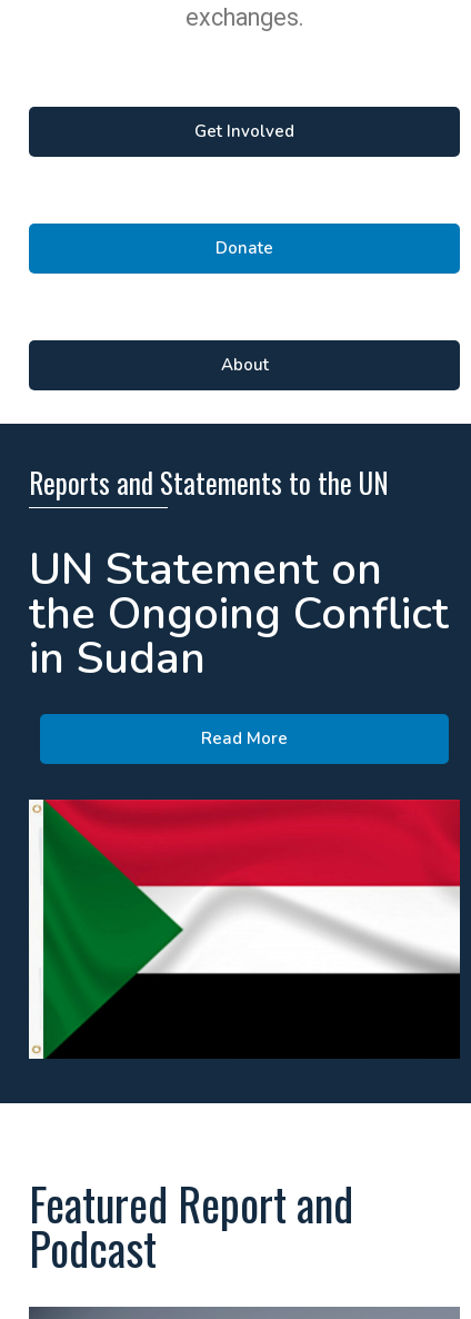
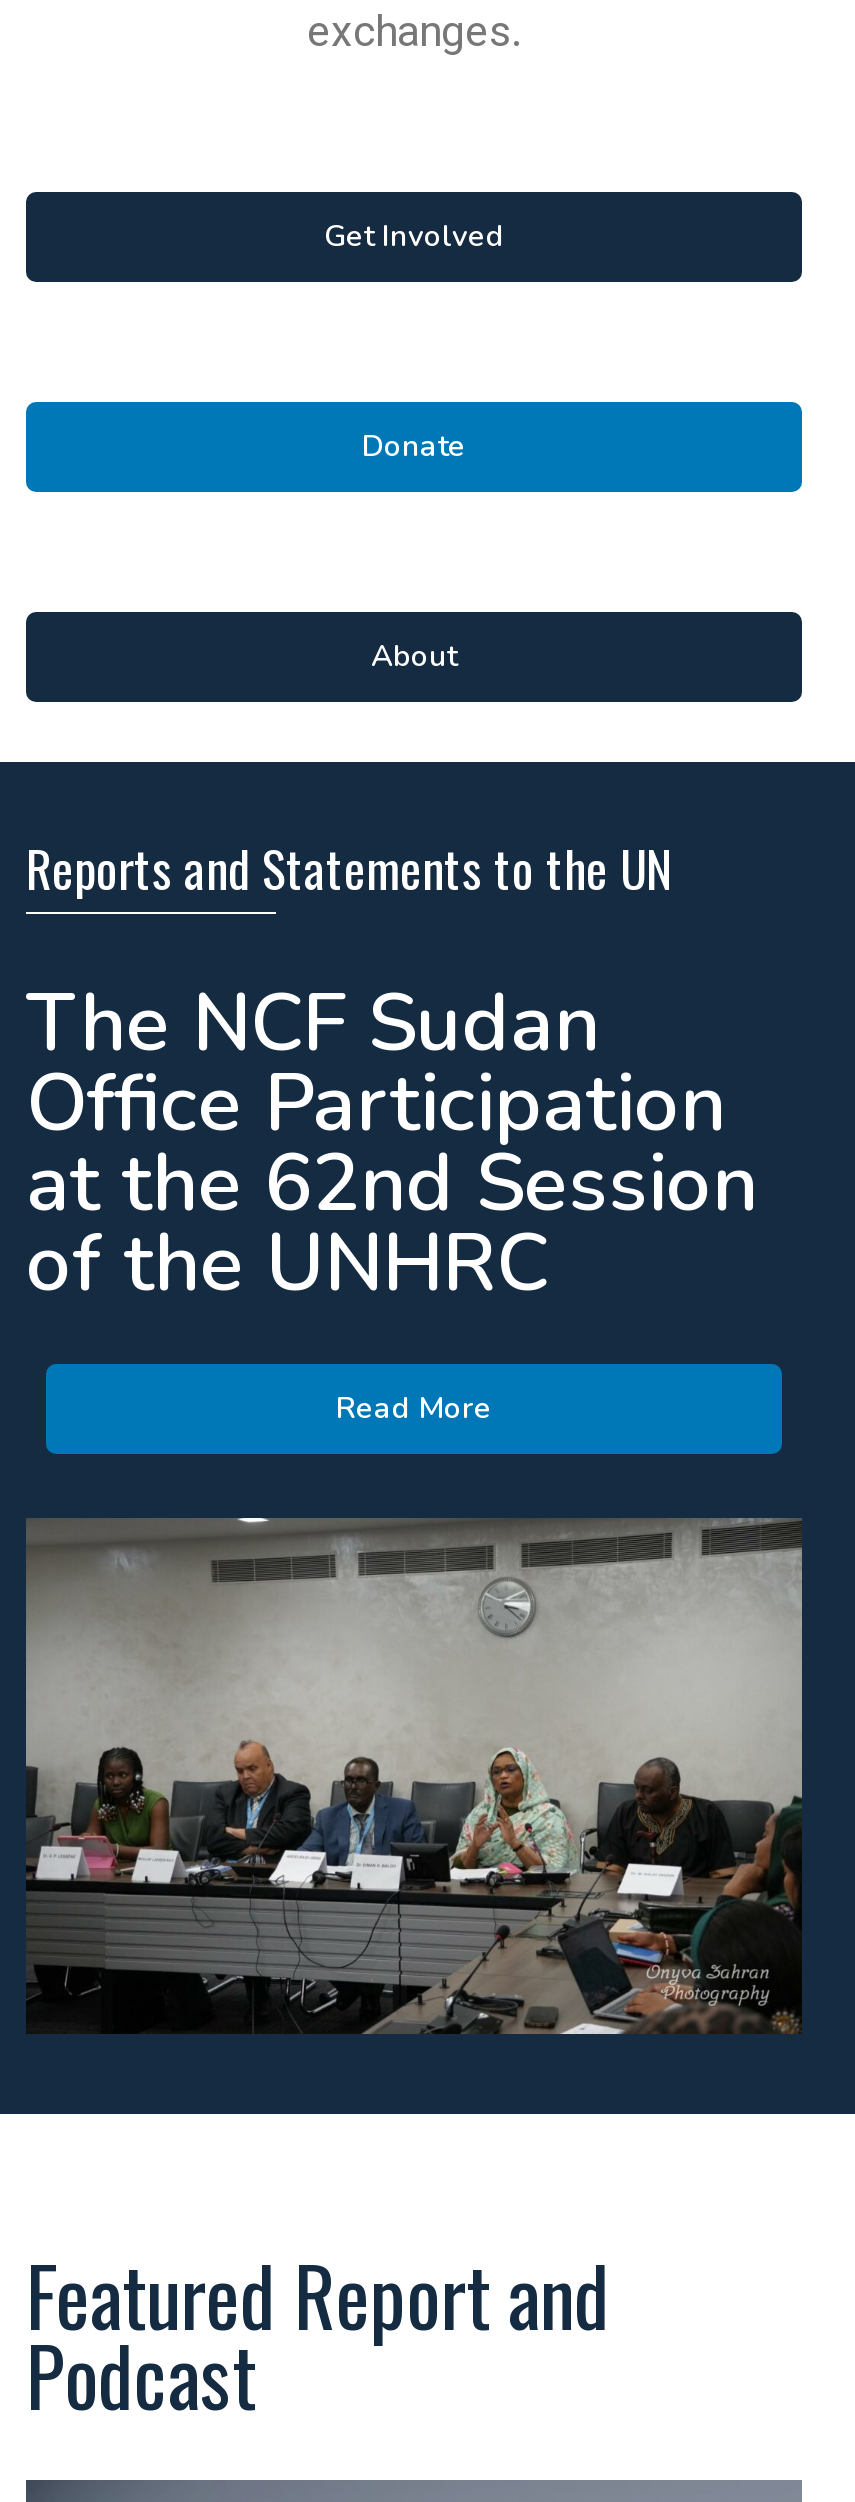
- UN Statement on
- the Ongoing Conflict
- in Sudan
+ The NCF Sudan
+ Office Participation
+ at the 62nd Session
+ of the UNHRC

- [image]
+ [image]
